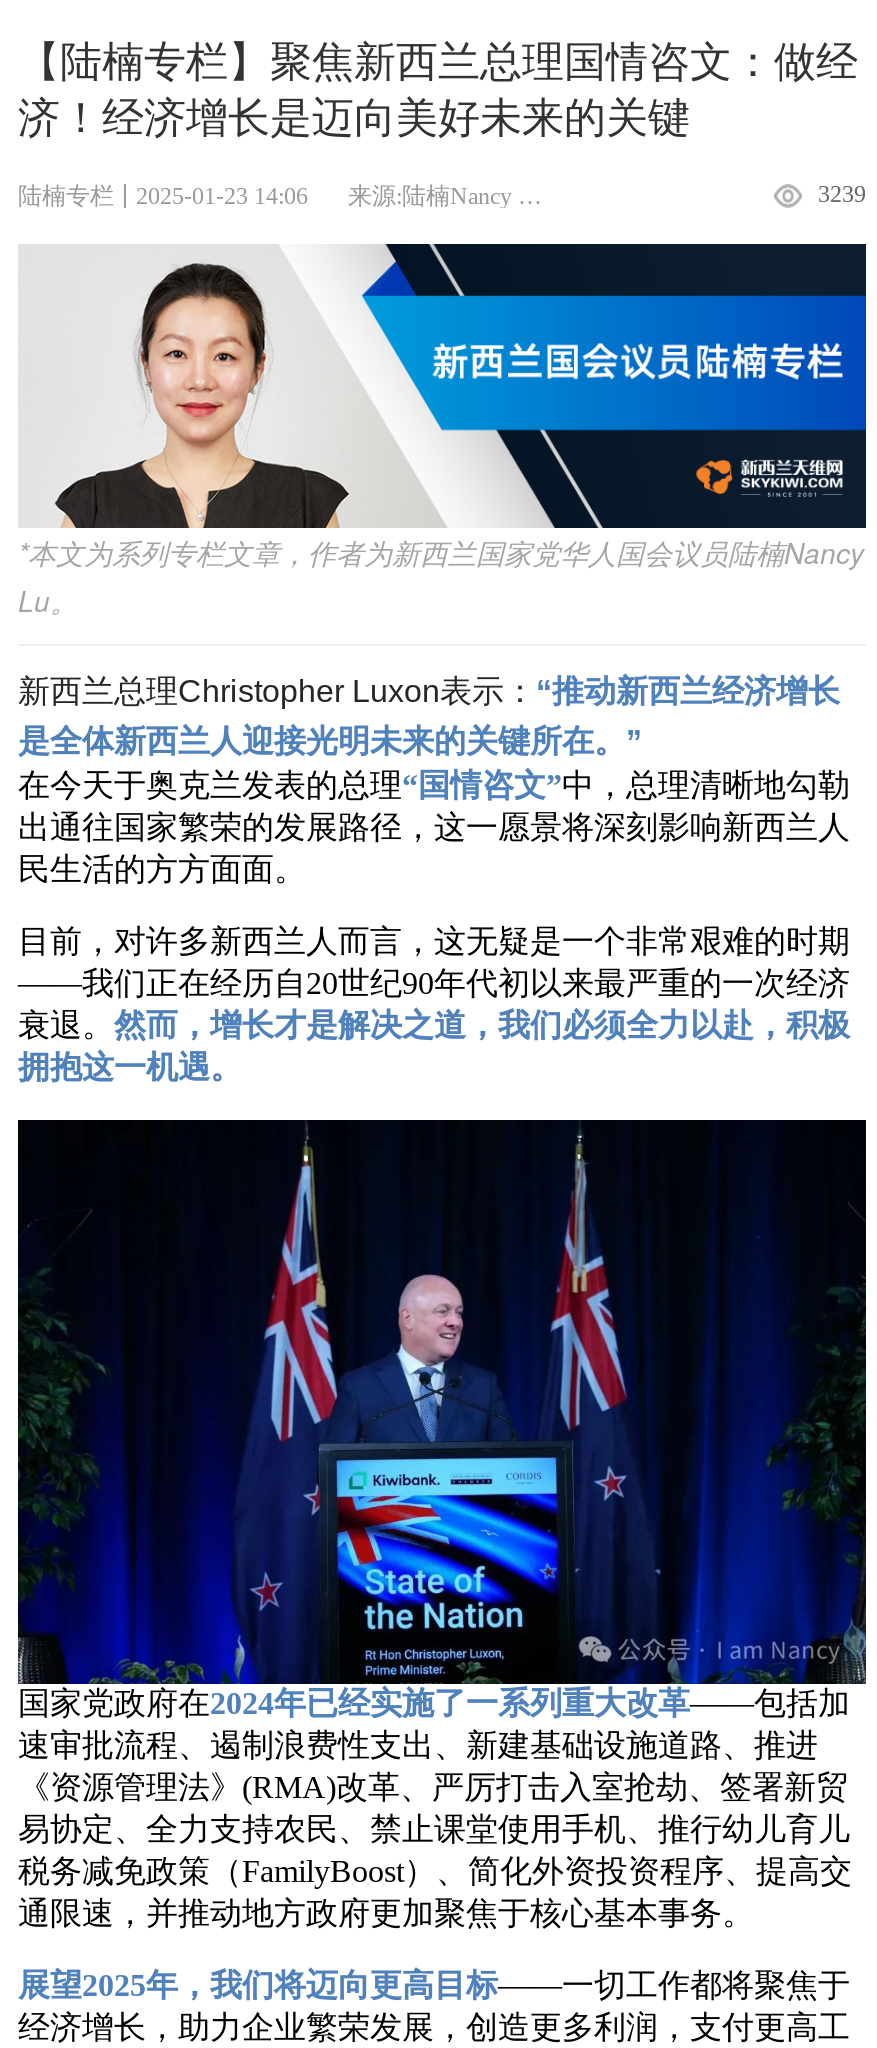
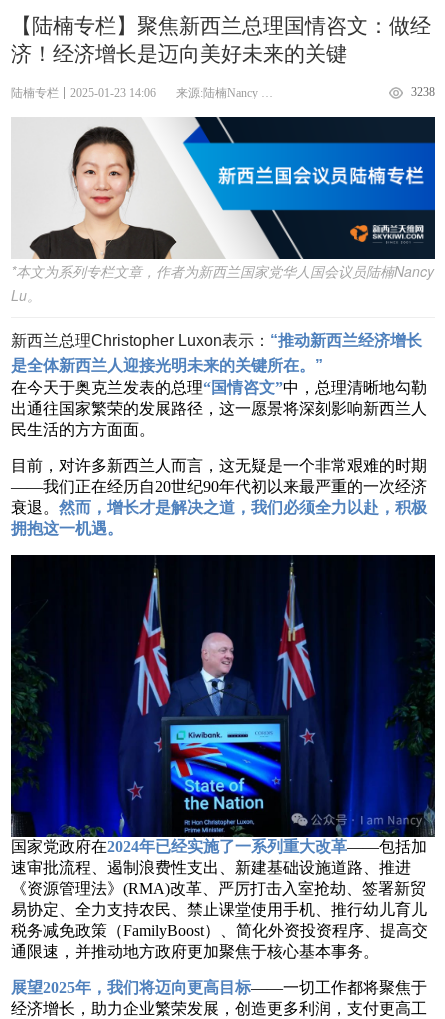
- 3239
+ 3238
